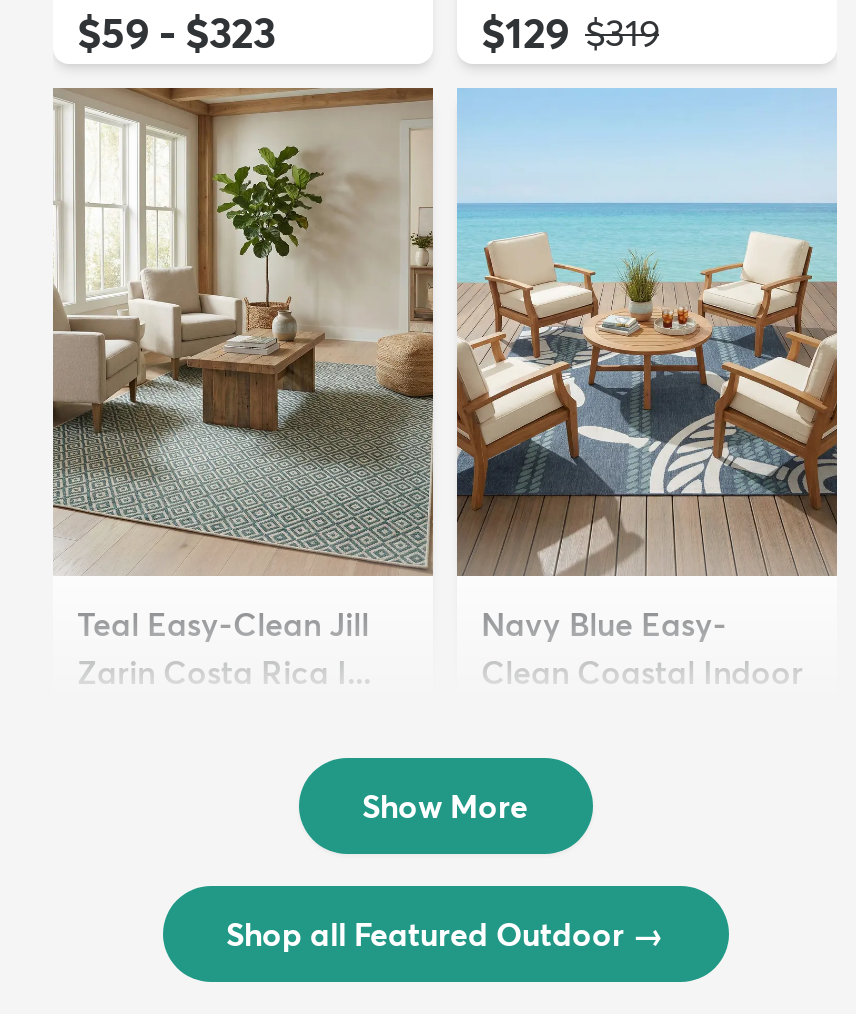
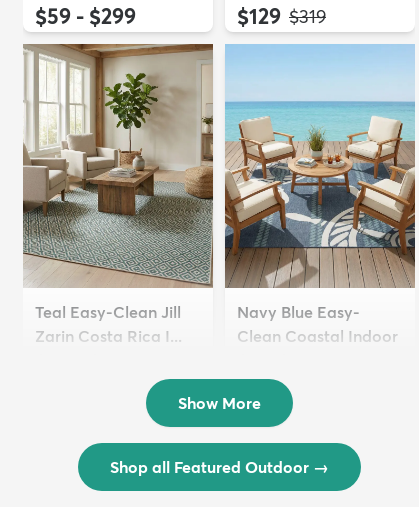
- $59 - $323
+ $59 - $299
